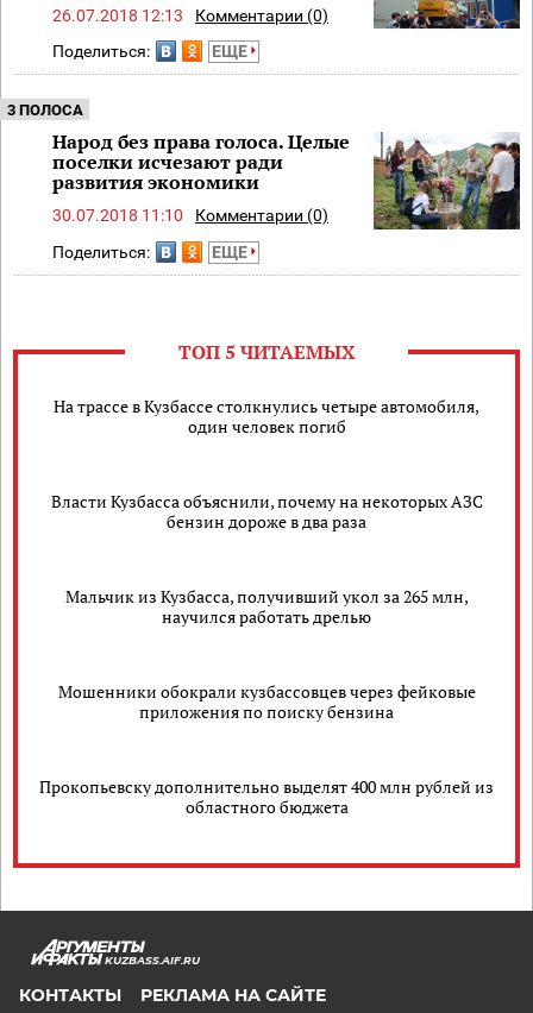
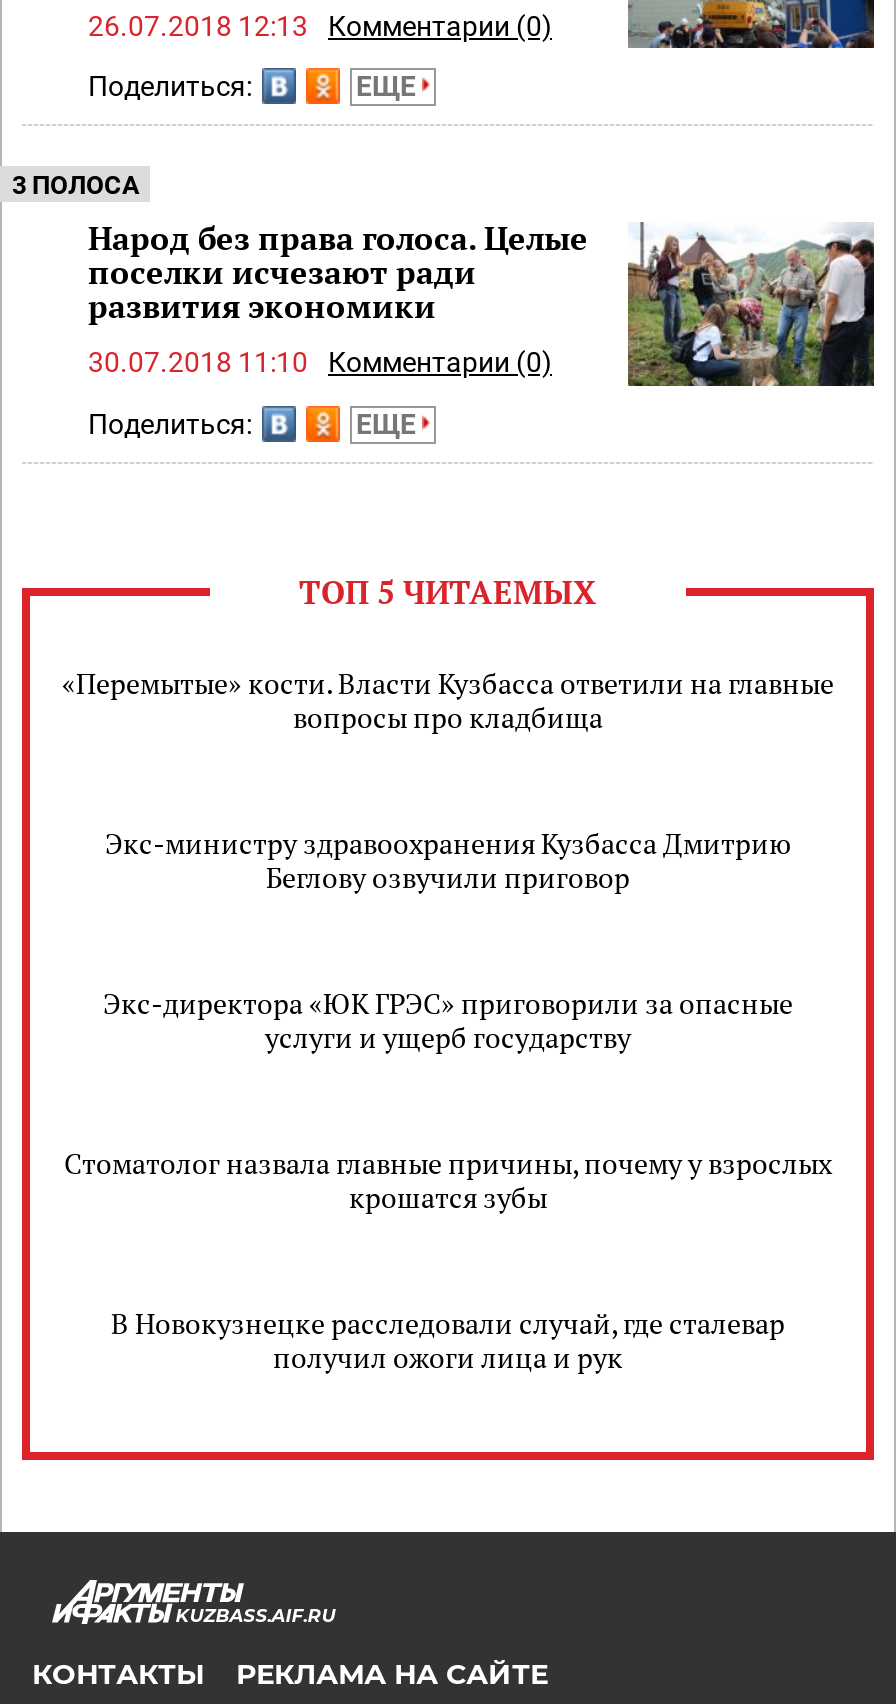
- На трассе в Кузбассе столкнулись четыре автомобиля,
- один человек погиб
+ «Перемытые» кости. Власти Кузбасса ответили на главные
+ вопросы про кладбища

- Власти Кузбасса объяснили, почему на некоторых АЗС
- бензин дороже в два раза
+ Экс-министру здравоохранения Кузбасса Дмитрию
+ Беглову озвучили приговор

- Мальчик из Кузбасса, получивший укол за 265 млн,
- научился работать дрелью
+ Экс-директора «ЮК ГРЭС» приговорили за опасные
+ услуги и ущерб государству

- Мошенники обокрали кузбассовцев через фейковые
- приложения по поиску бензина
+ Стоматолог назвала главные причины, почему у взрослых
+ крошатся зубы

- Прокопьевску дополнительно выделят 400 млн рублей из
- областного бюджета
+ В Новокузнецке расследовали случай, где сталевар
+ получил ожоги лица и рук
